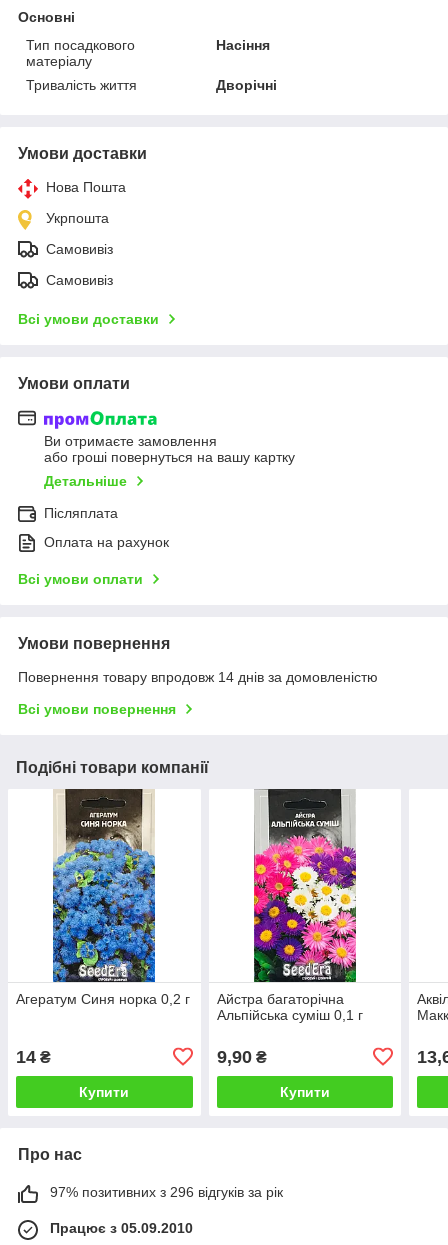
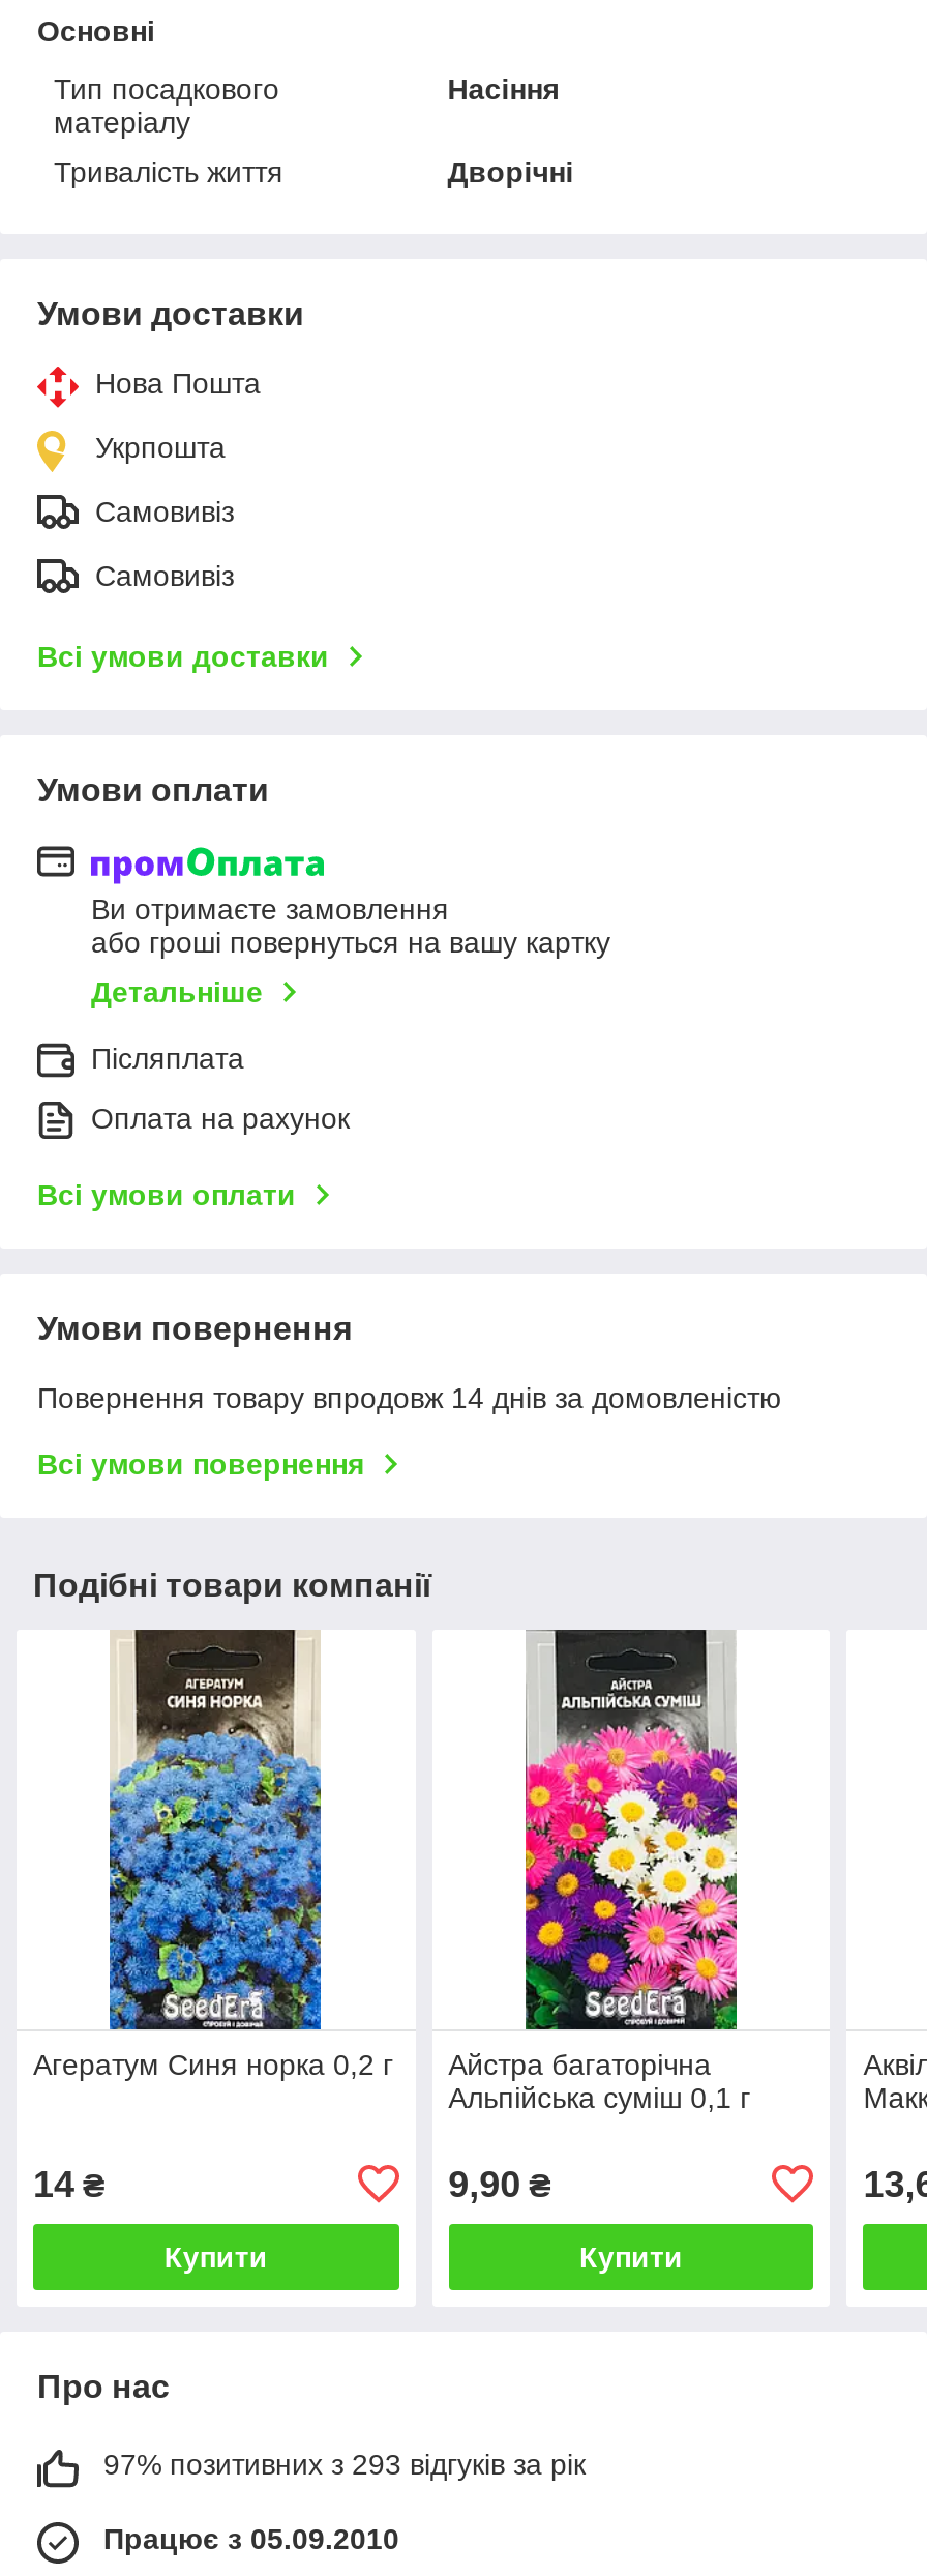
- 97% позитивних з 296 відгуків за рік
+ 97% позитивних з 293 відгуків за рік
